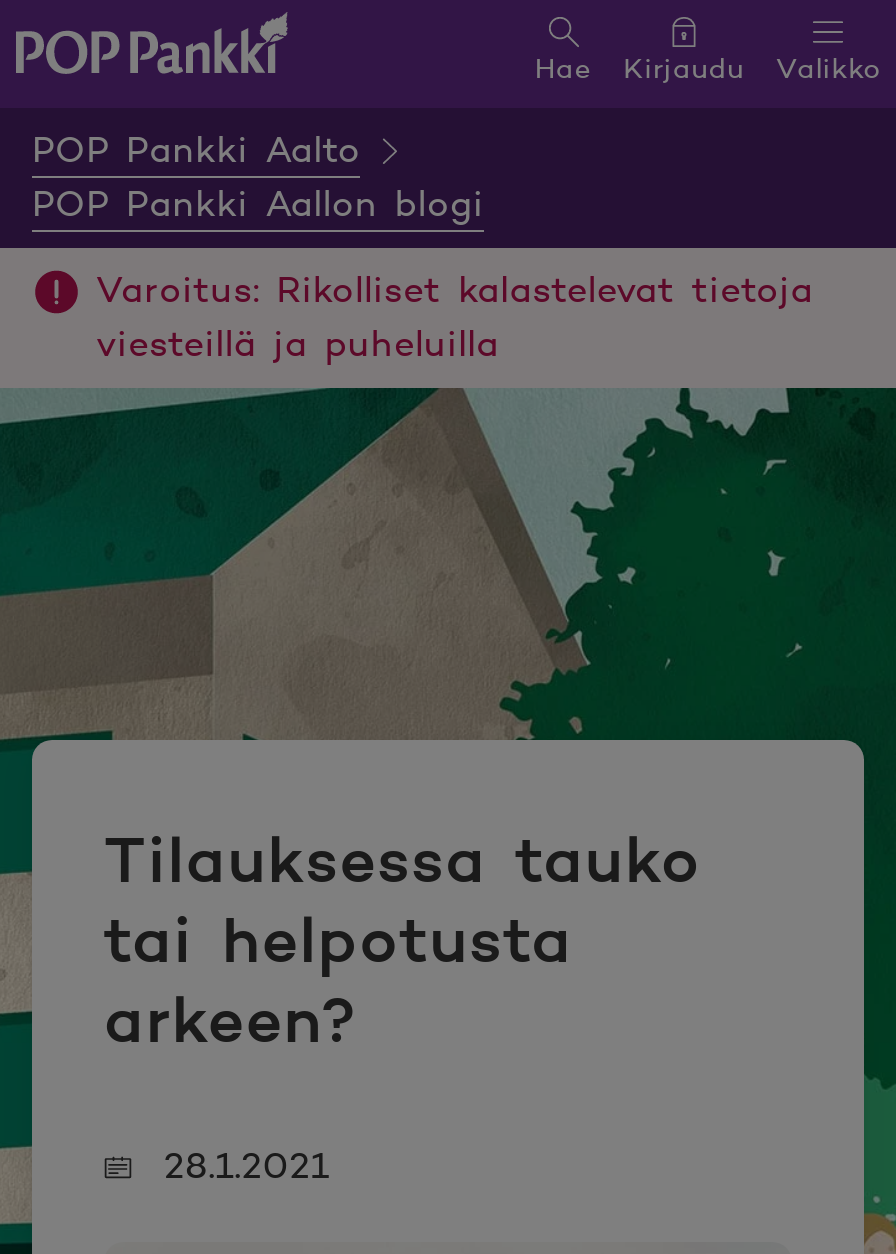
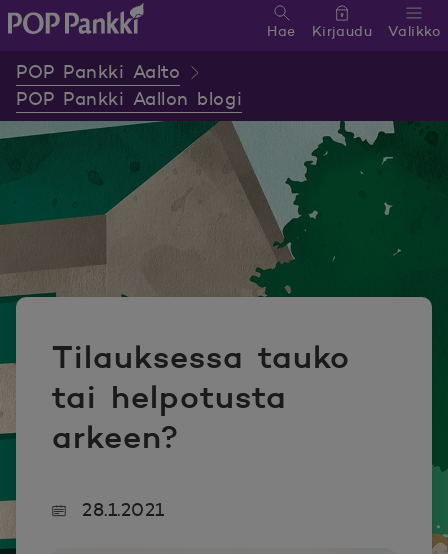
- Varoitus: Rikolliset kalastelevat tietoja
- viesteillä ja puheluilla
